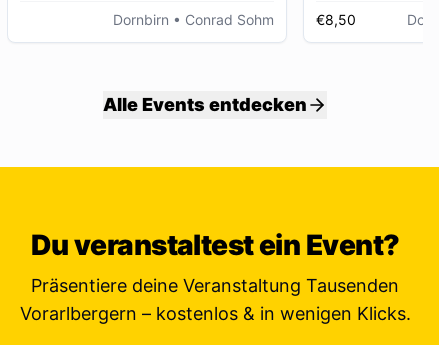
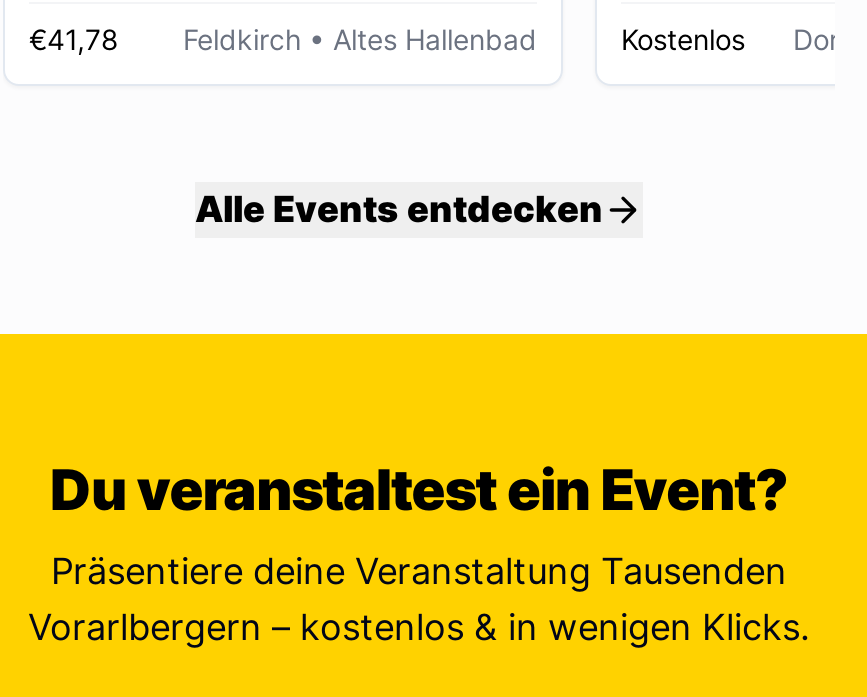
- Dornbirn • Conrad Sohm
+ €41,78
+ Feldkirch • Altes Hallenbad

- €8,50
+ Kostenlos
